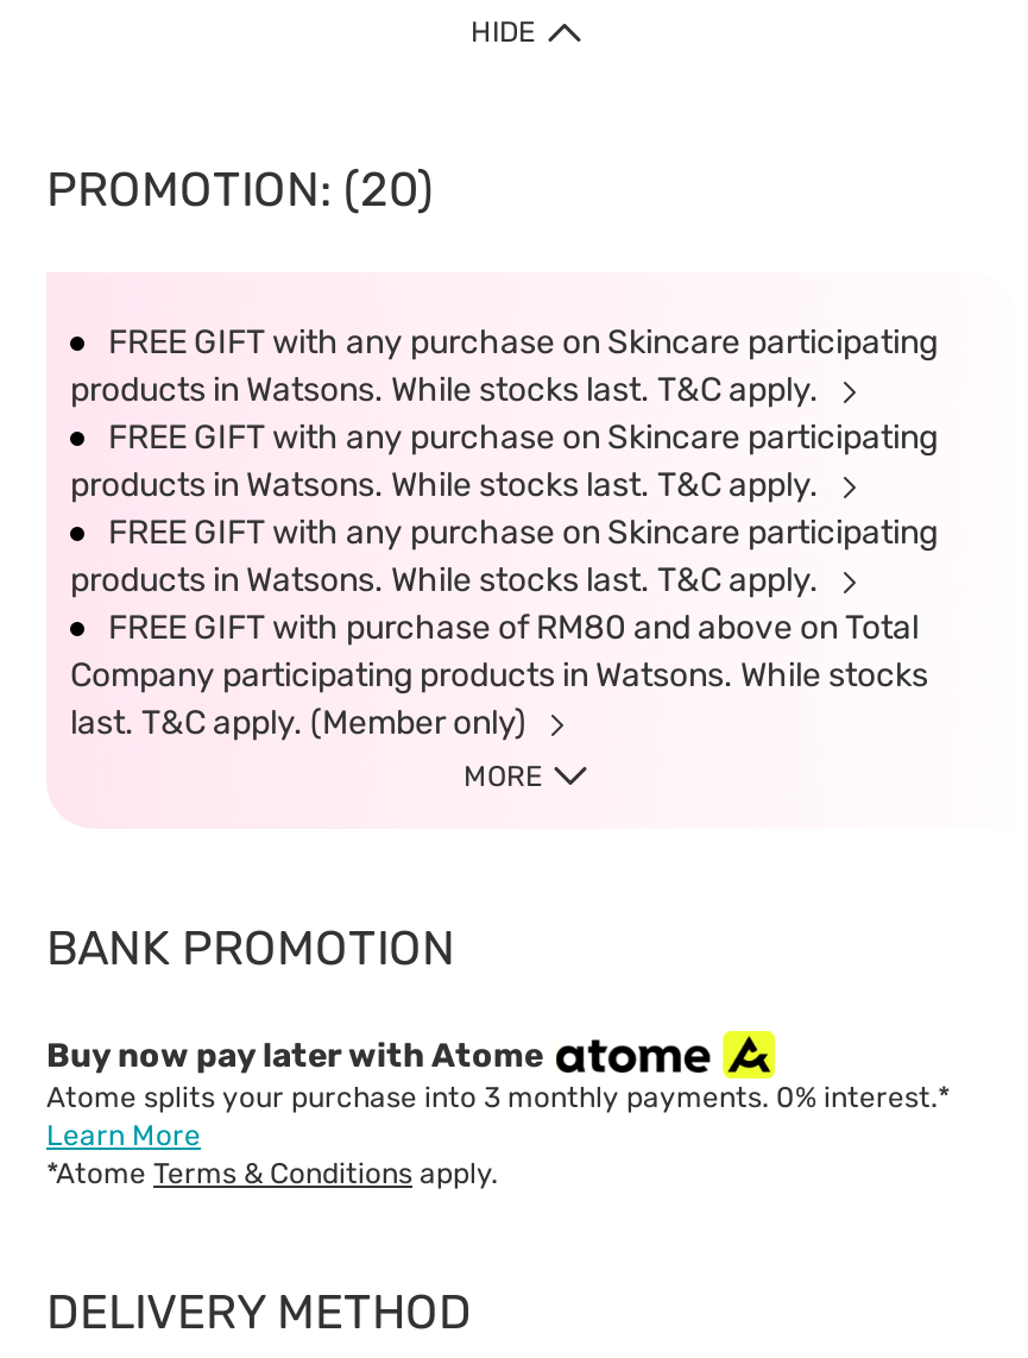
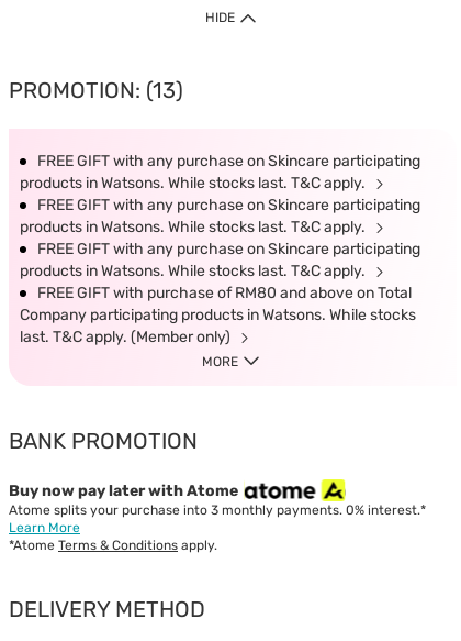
- PROMOTION: (20)
+ PROMOTION: (13)
